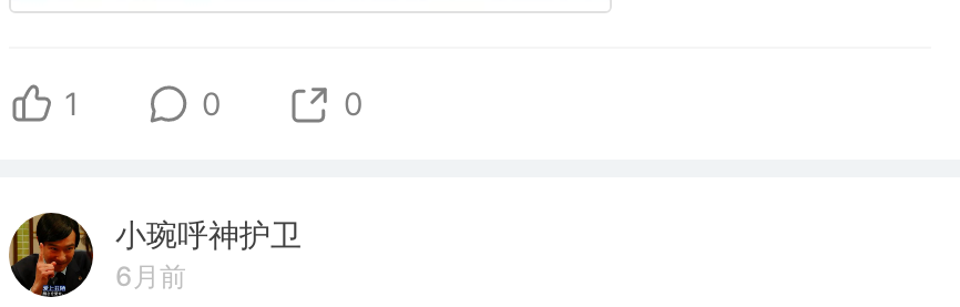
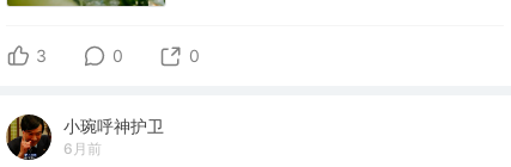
- 1
+ 3
